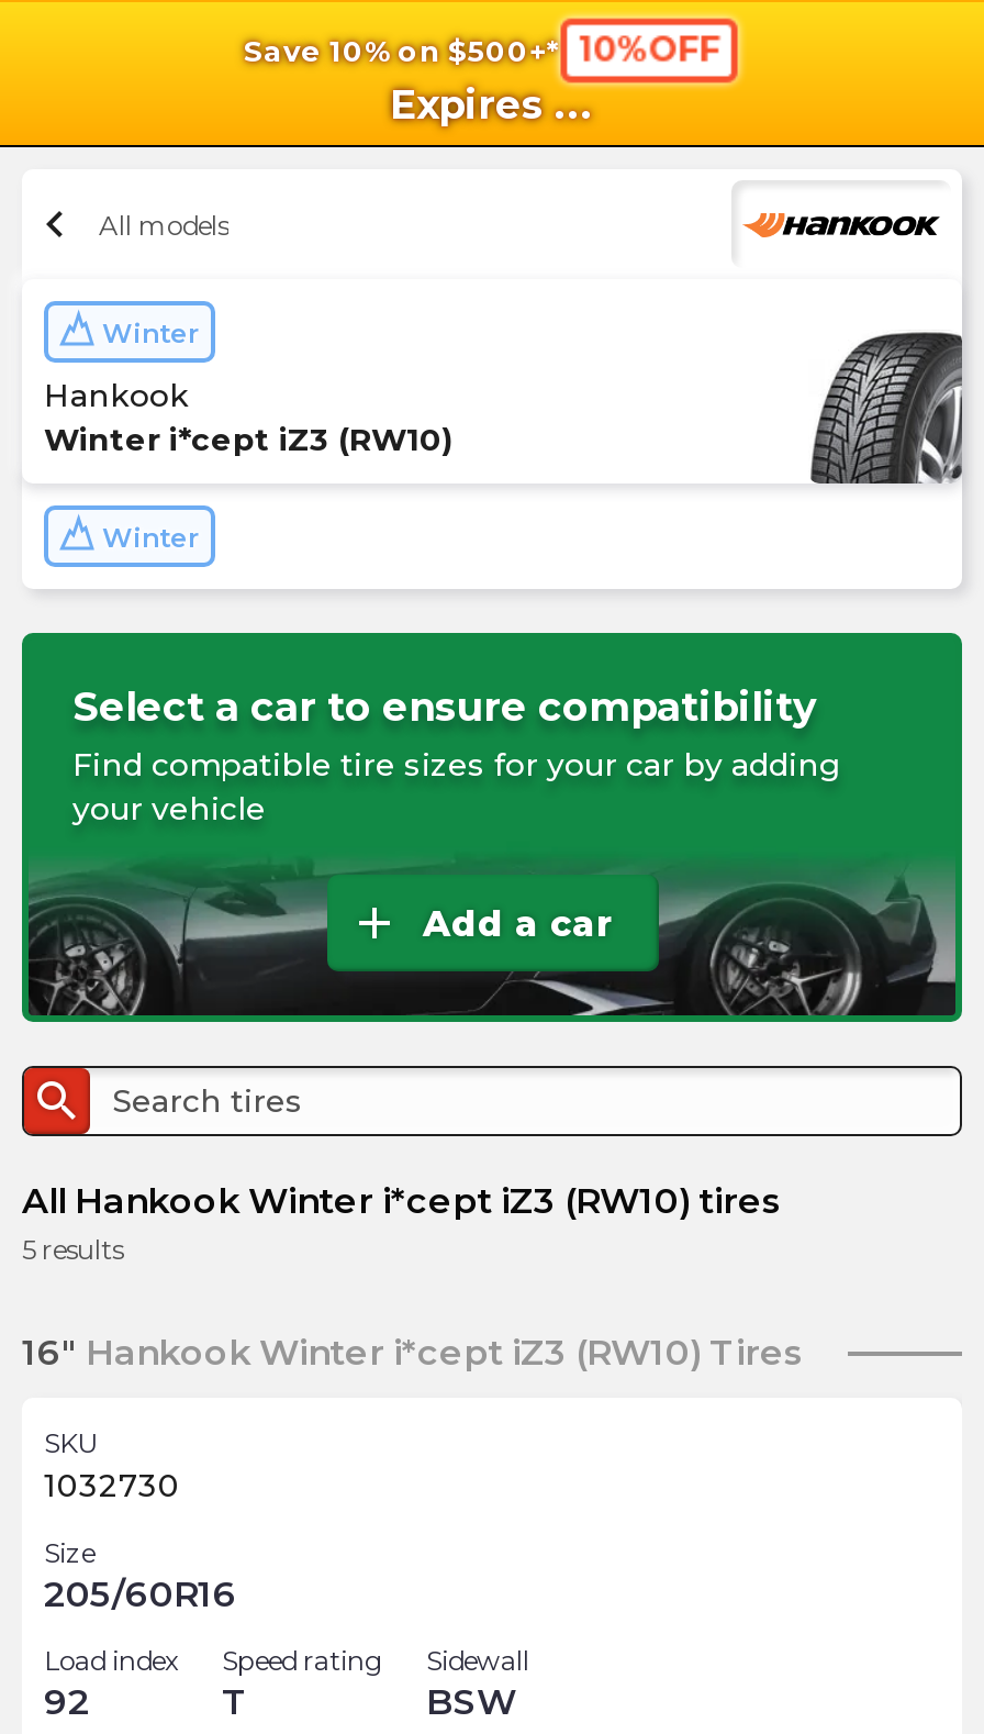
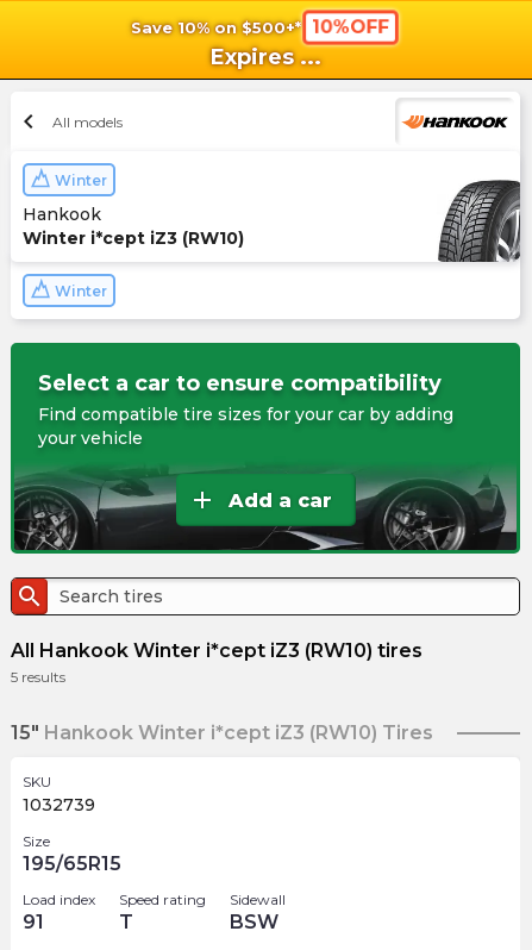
- 16" Hankook Winter i*cept iZ3 (RW10) Tires
+ 15" Hankook Winter i*cept iZ3 (RW10) Tires

- 1032730
+ 1032739

- 205/60R16
+ 195/65R15

- 92
+ 91
